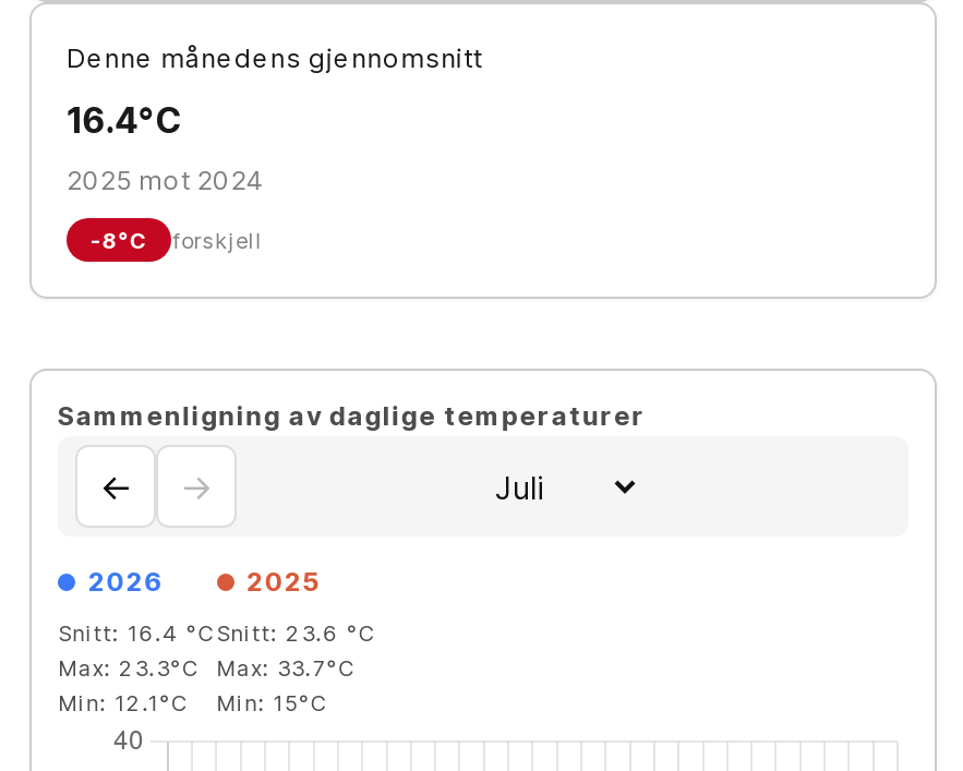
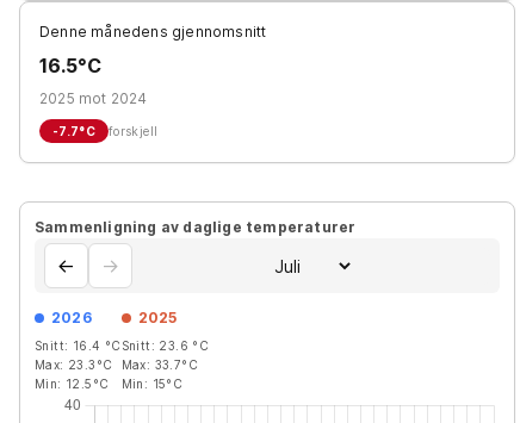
- 16.4°C
+ 16.5°C

- -8°C forskjell
+ -7.7°C forskjell

- Min: 12.1 °C Min: 15°C
+ Min: 12.5 °C Min: 15°C
